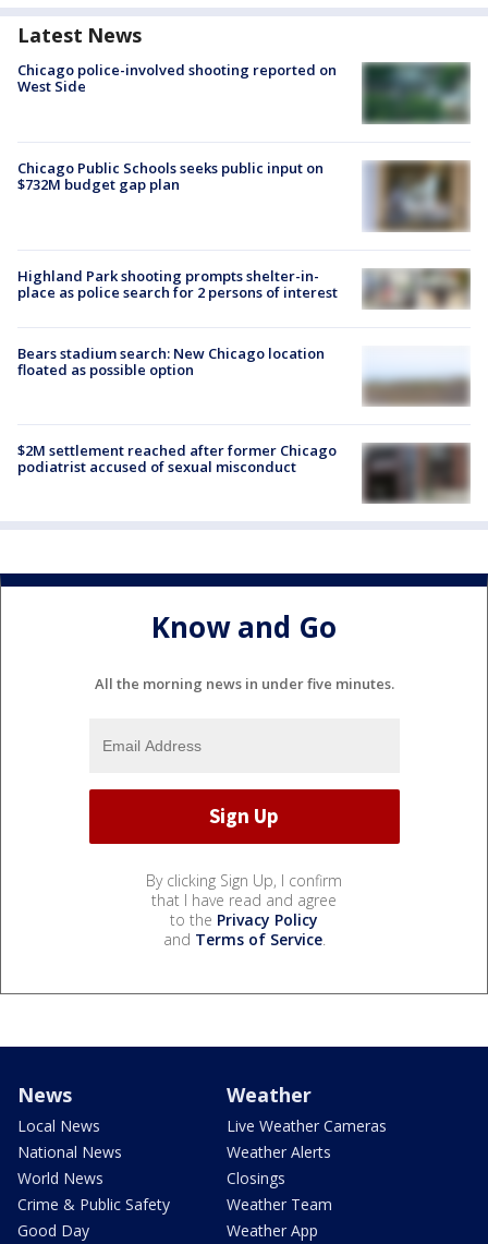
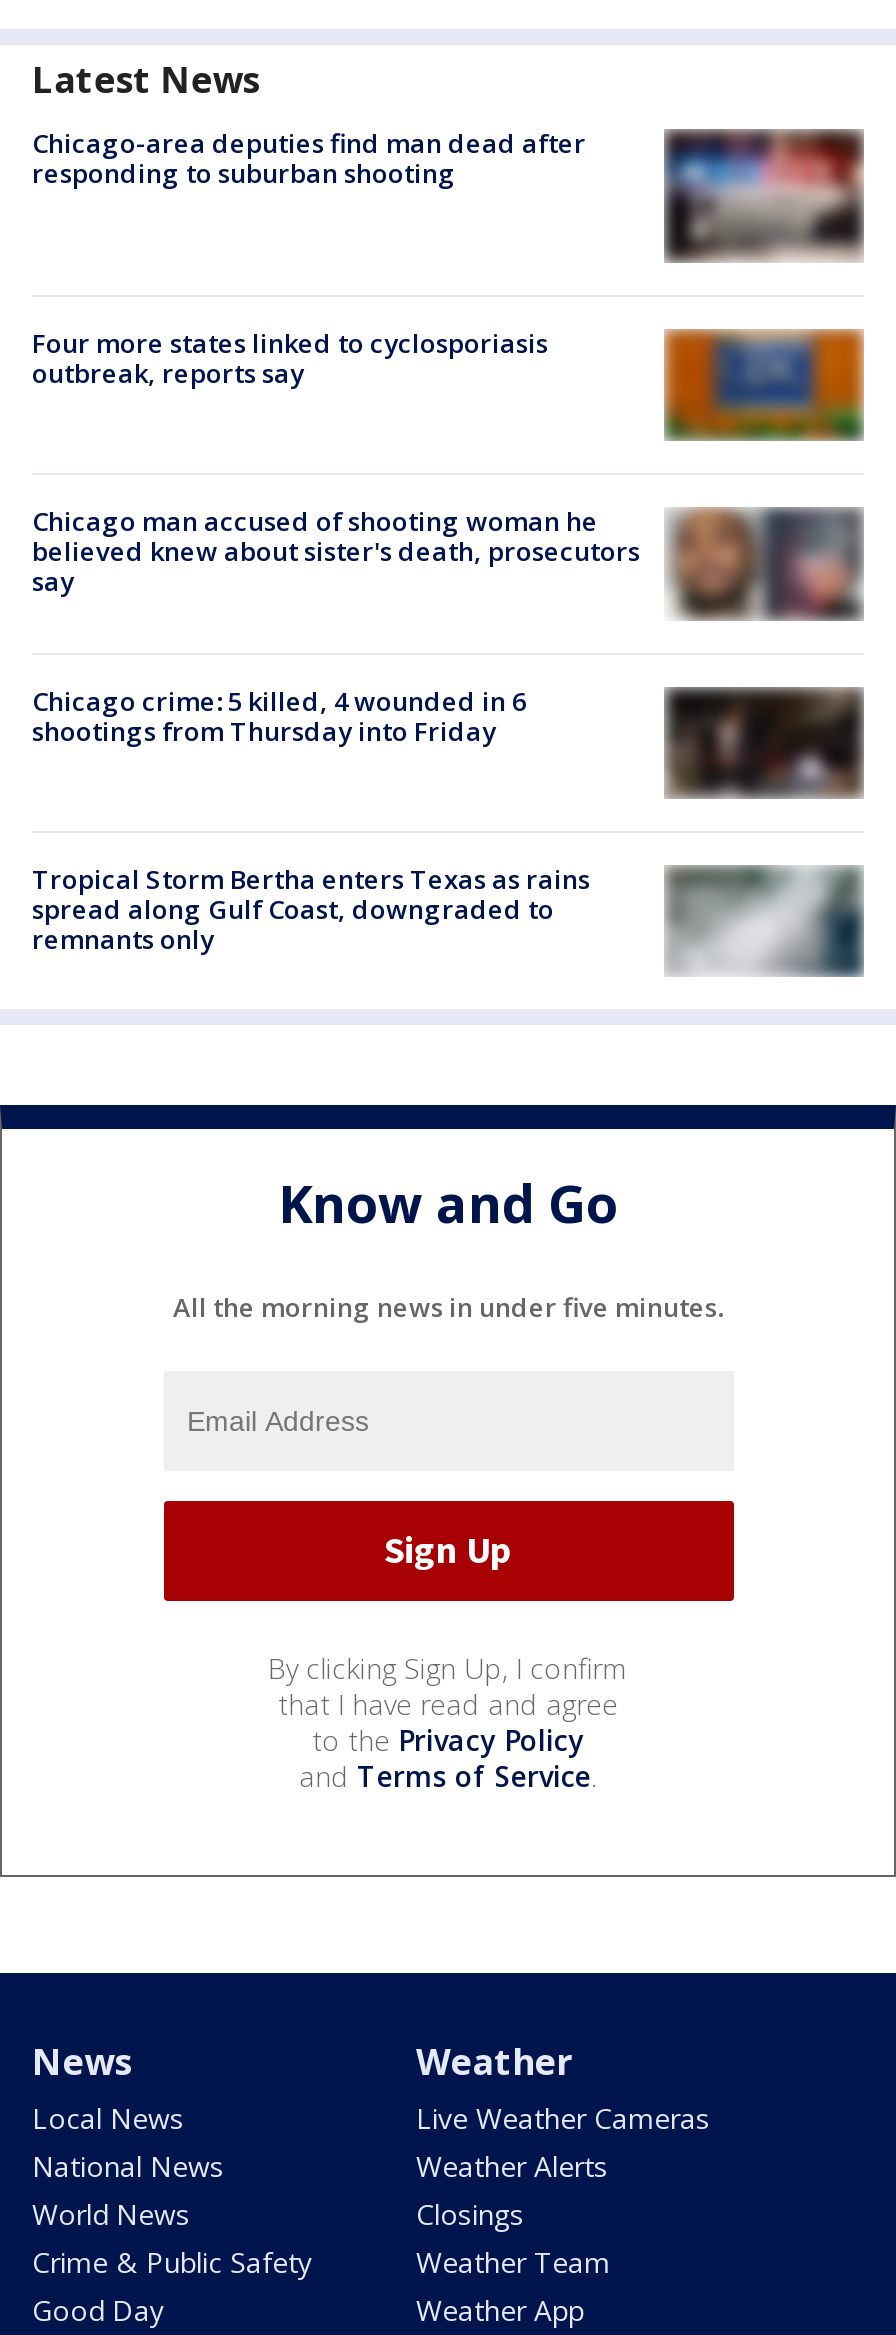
- [image]
- Chicago police-involved shooting reported on
- West Side
+ [image]
+ Chicago-area deputies find man dead after
+ responding to suburban shooting

- Chicago Public Schools seeks public input on
- $732M budget gap plan
+ Four more states linked to cyclosporiasis
+ outbreak, reports say

- [image]
+ [image]

- [image]
- Highland Park shooting prompts shelter-in-
- place as police search for 2 persons of interest
+ [image]
+ Chicago man accused of shooting woman he
+ believed knew about sister's death, prosecutors
+ say

- Bears stadium search: New Chicago location
- floated as possible option
+ Chicago crime: 5 killed, 4 wounded in 6
+ shootings from Thursday into Friday

- [image]
+ [image]

- [image]
- $2M settlement reached after former Chicago
- podiatrist accused of sexual misconduct
+ [image]
+ Tropical Storm Bertha enters Texas as rains
+ spread along Gulf Coast, downgraded to
+ remnants only
